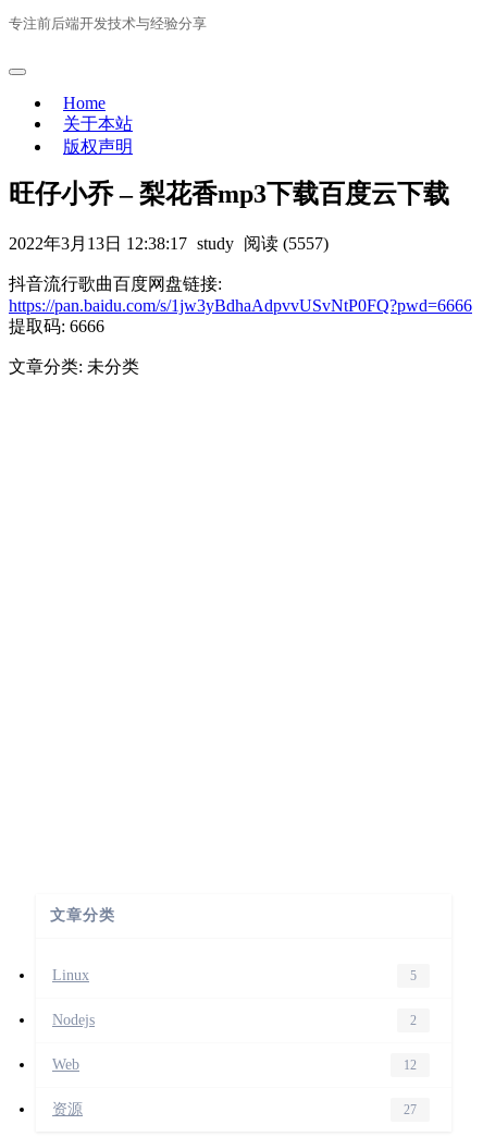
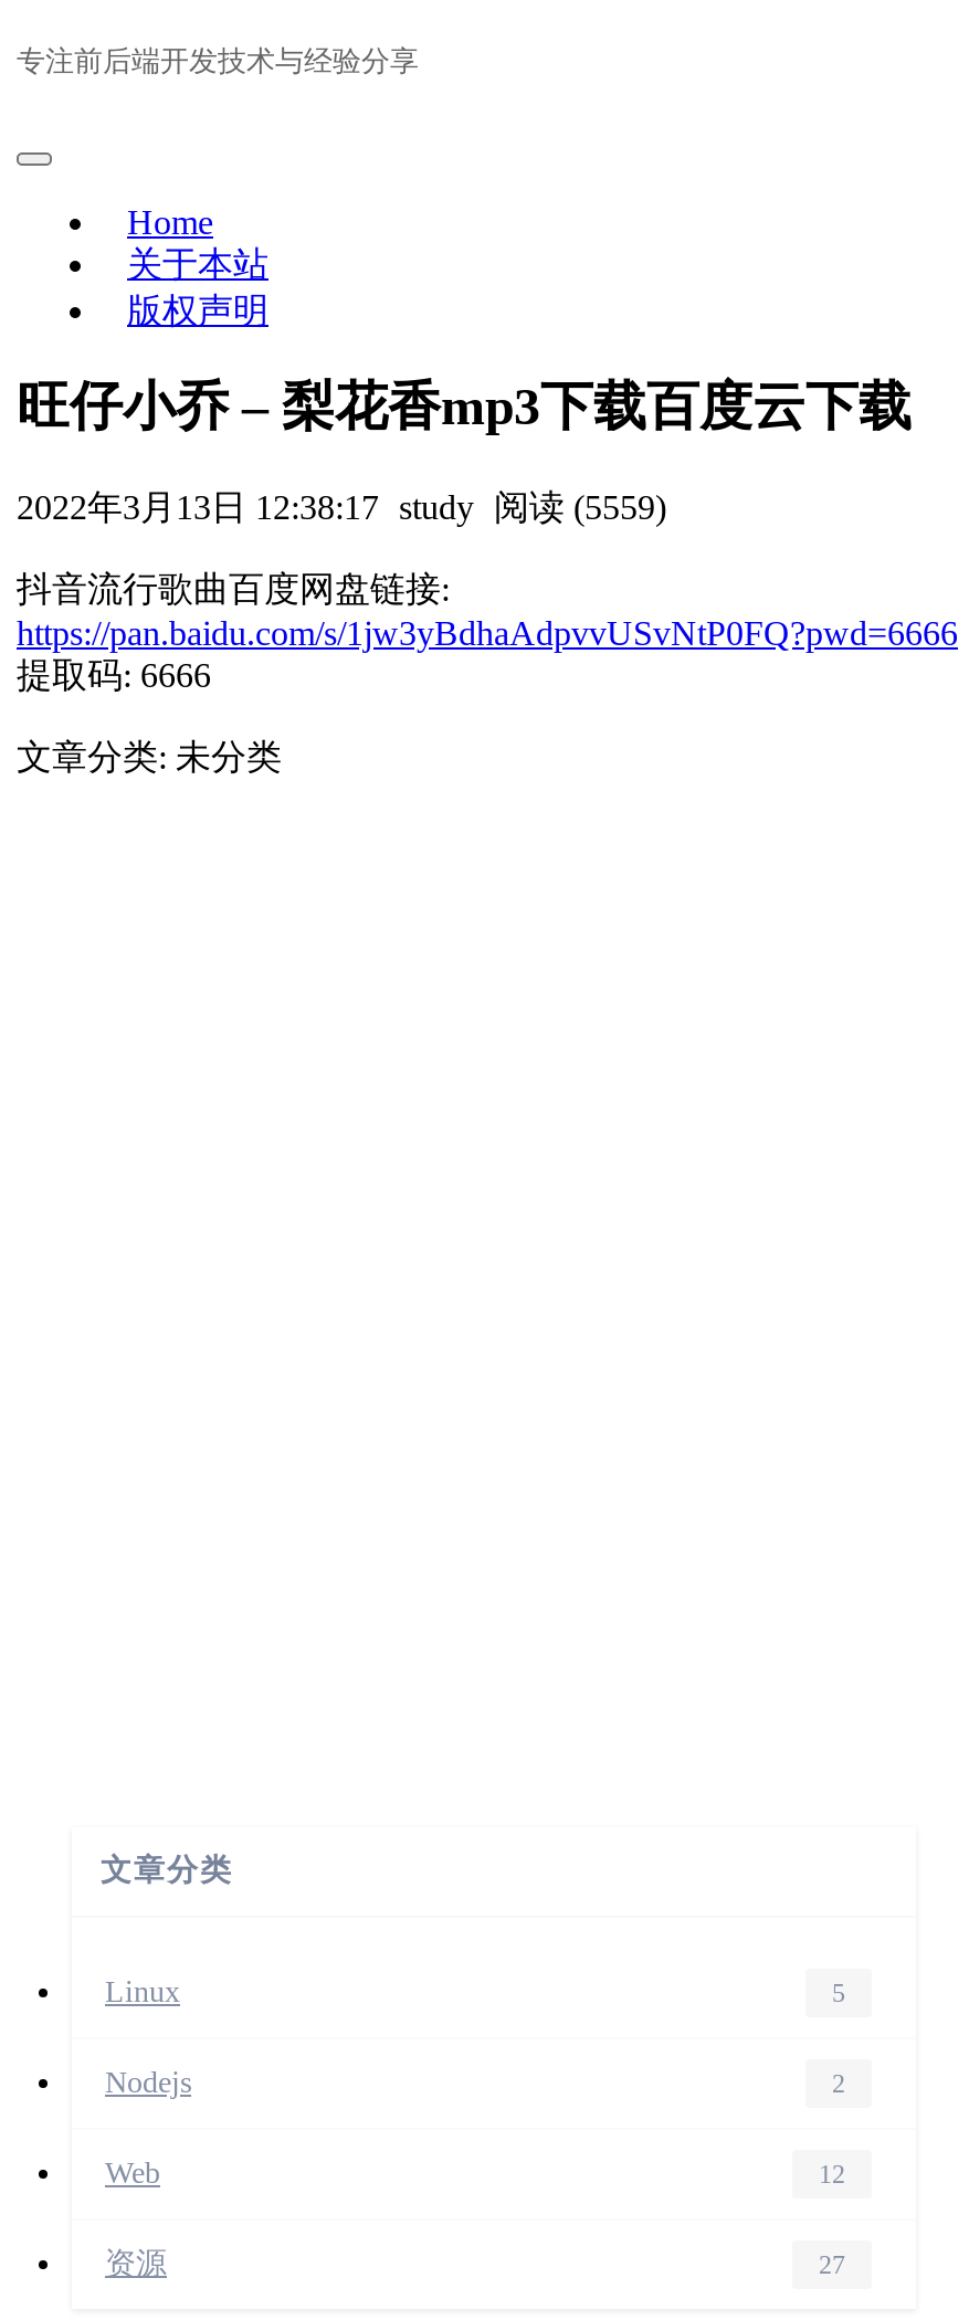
- 2022年3月13日 12:38:17 study 阅读 (5557)
+ 2022年3月13日 12:38:17 study 阅读 (5559)
